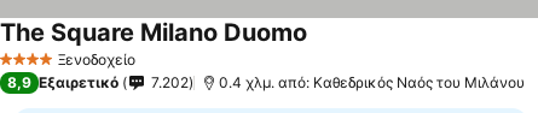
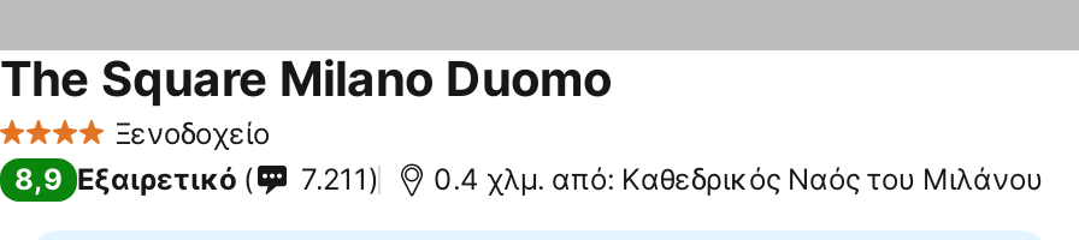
- 7.202
+ 7.211
